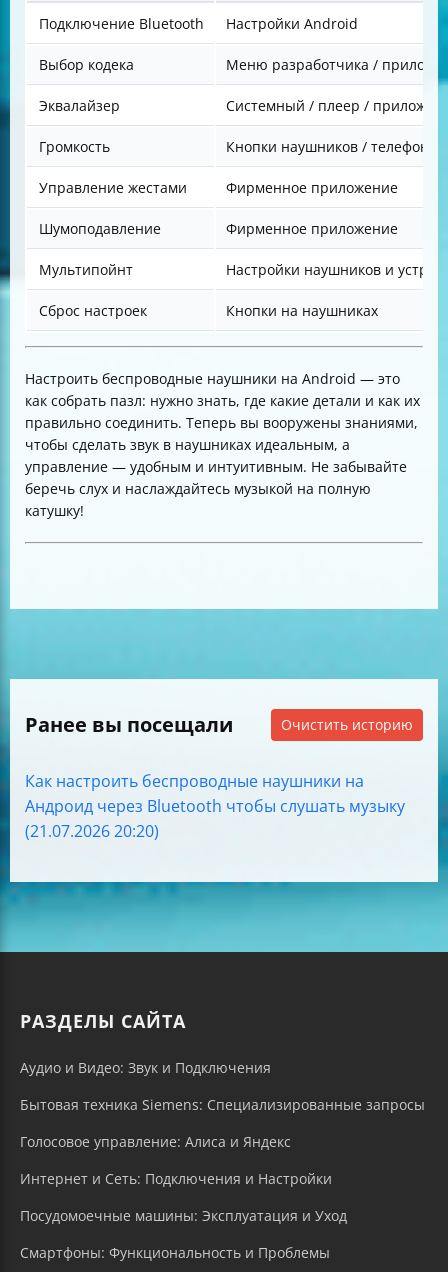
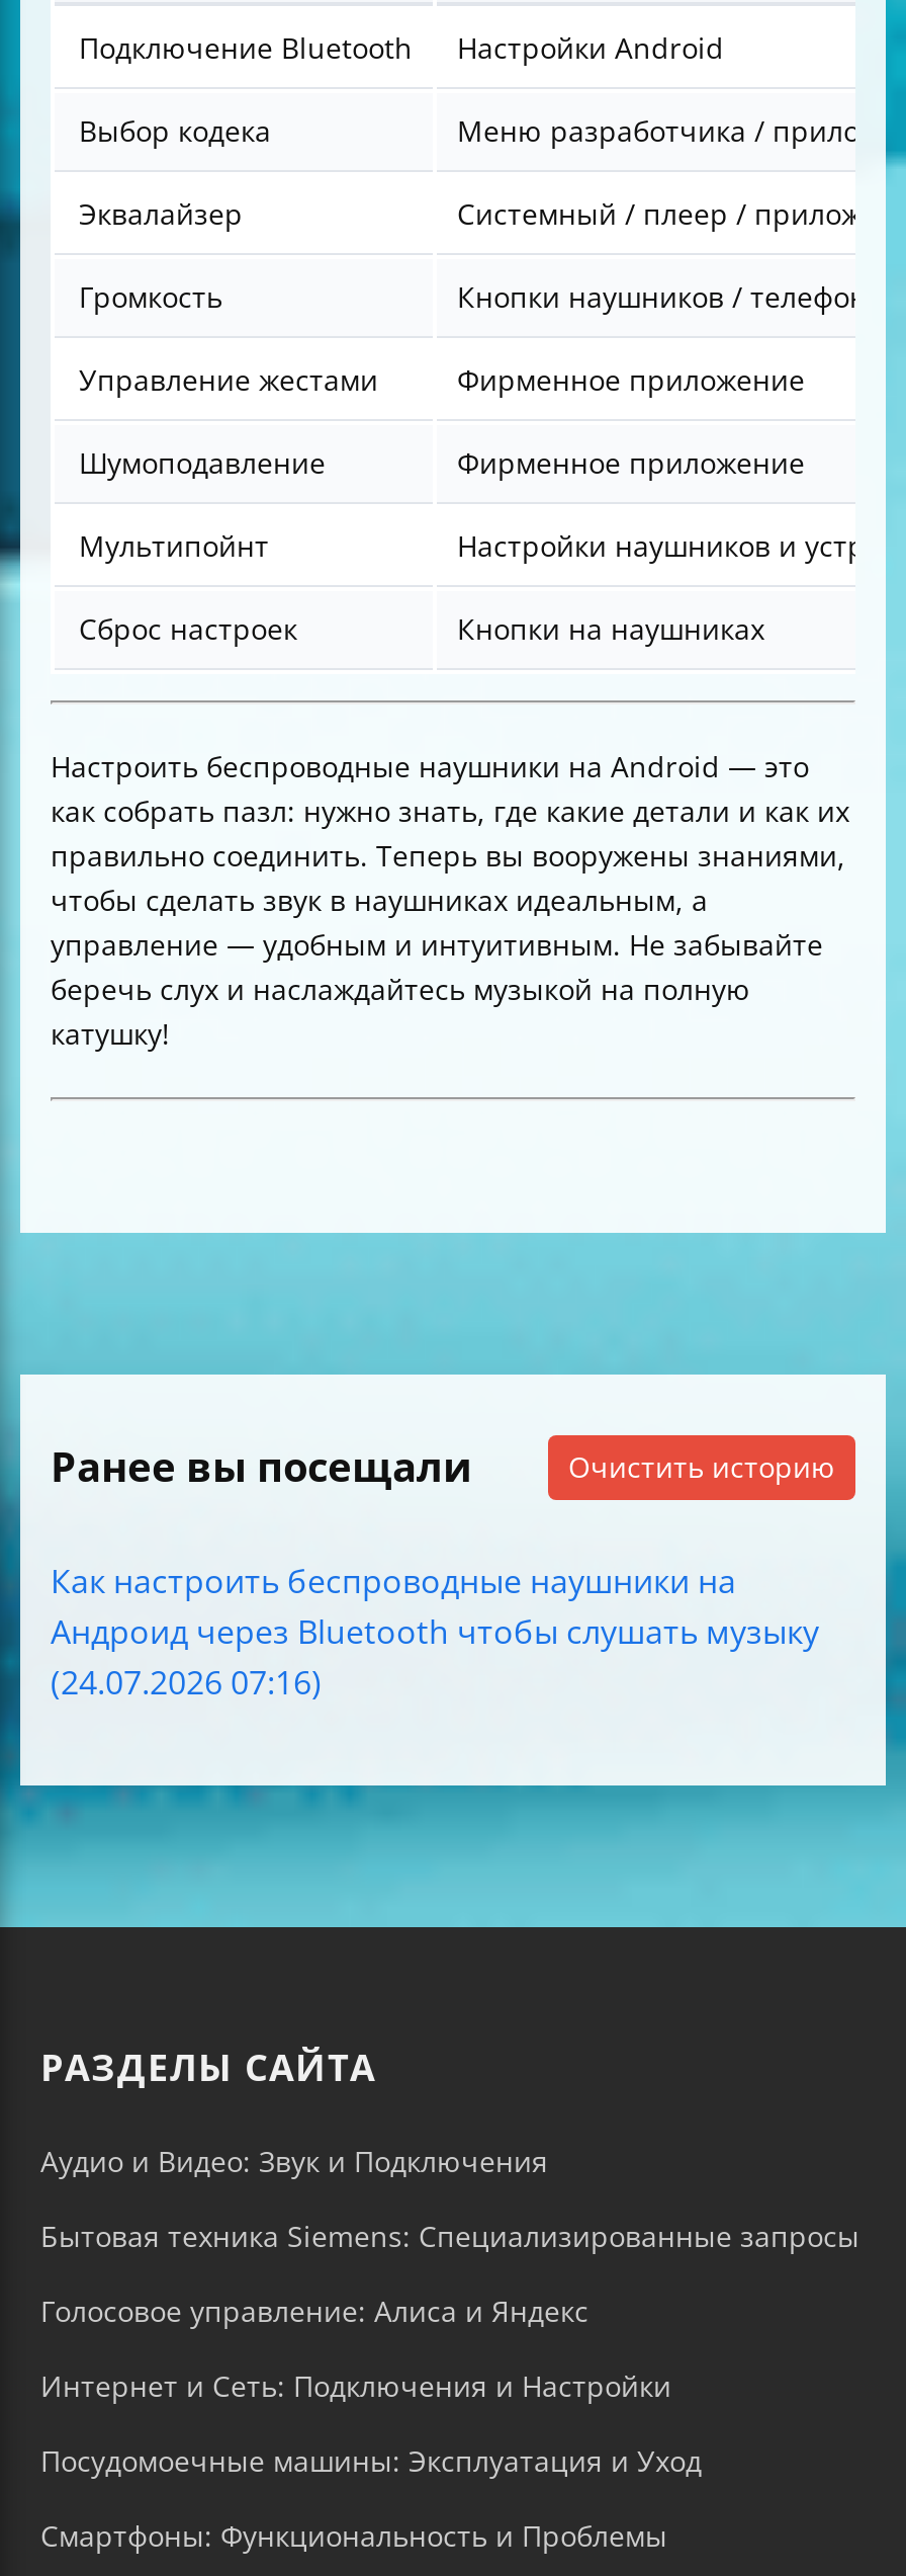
- (21.07.2026 20:20)
+ (24.07.2026 07:16)
